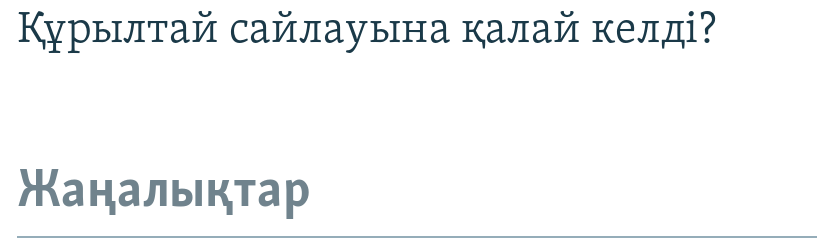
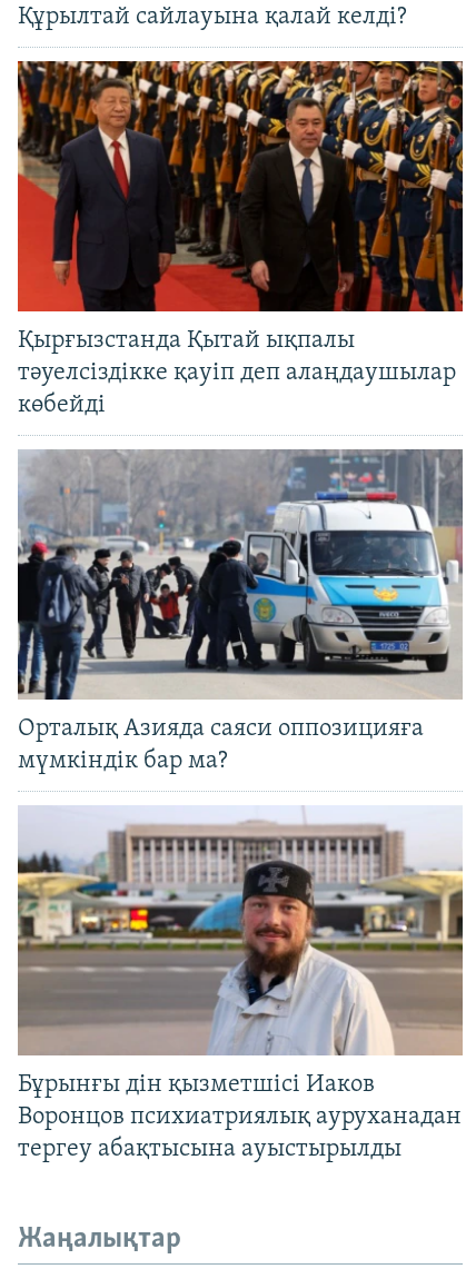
+ [image]
+ Қырғызстанда Қытай ықпалы
+ тәуелсіздікке қауіп деп алаңдаушылар
+ көбейді

+ [image]
+ Орталық Азияда саяси оппозицияға
+ мүмкіндік бар ма?

+ [image]
+ Бұрынғы дін қызметшісі Иаков
+ Воронцов психиатриялық ауруханадан
+ тергеу абақтысына ауыстырылды
